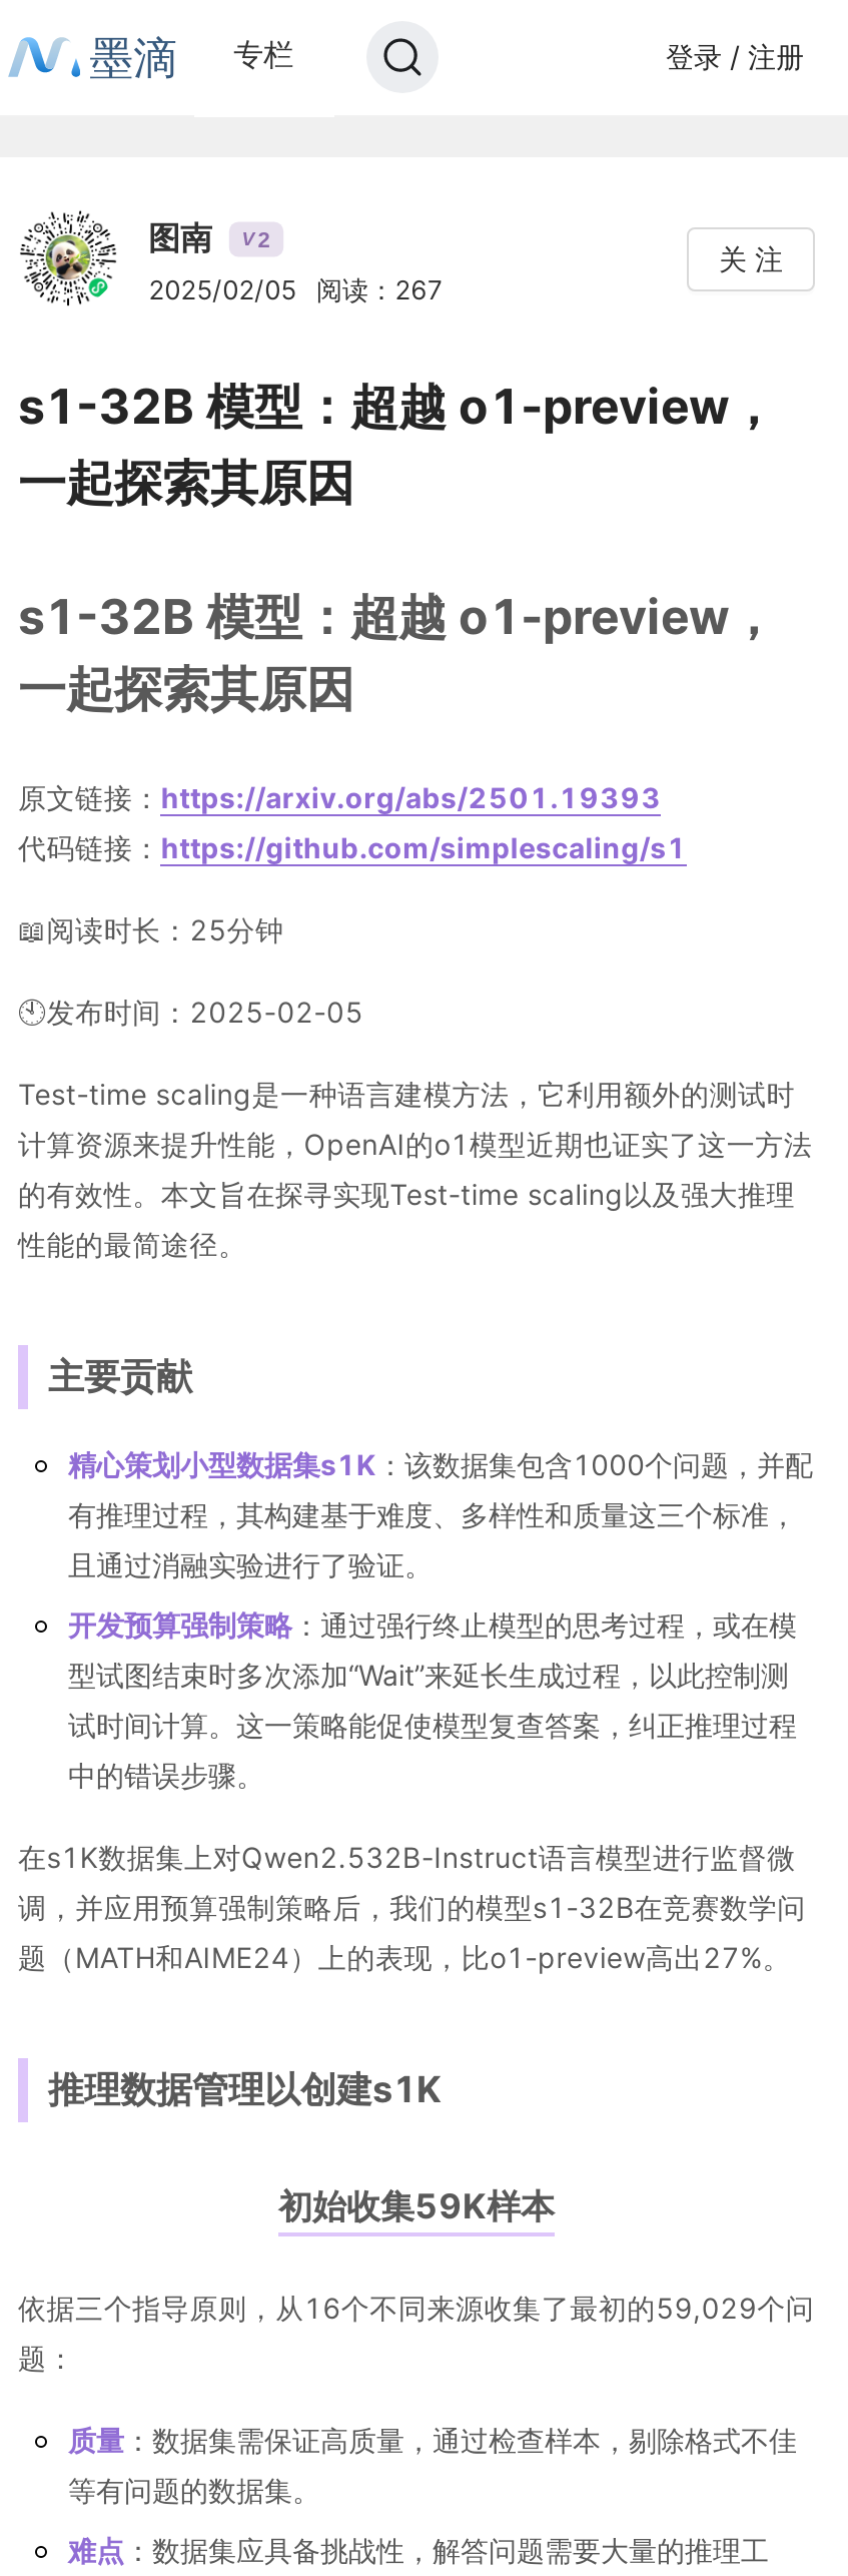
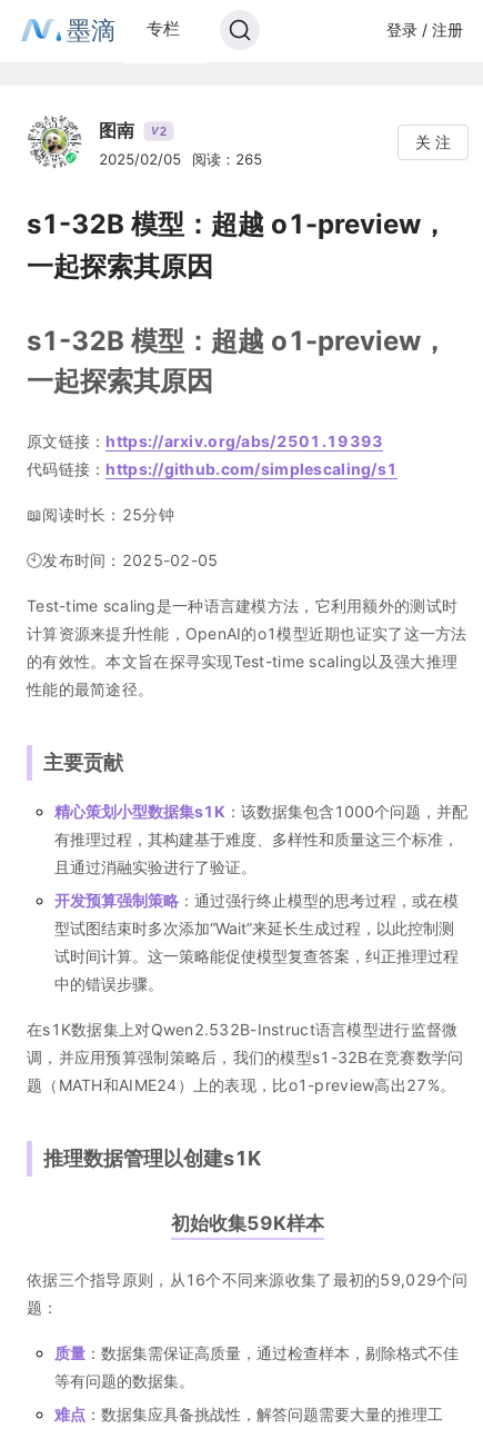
- 2025/02/05 阅读：267
+ 2025/02/05 阅读：265
